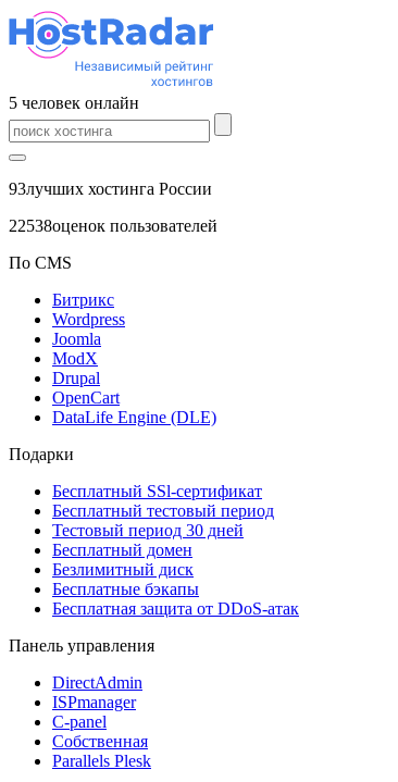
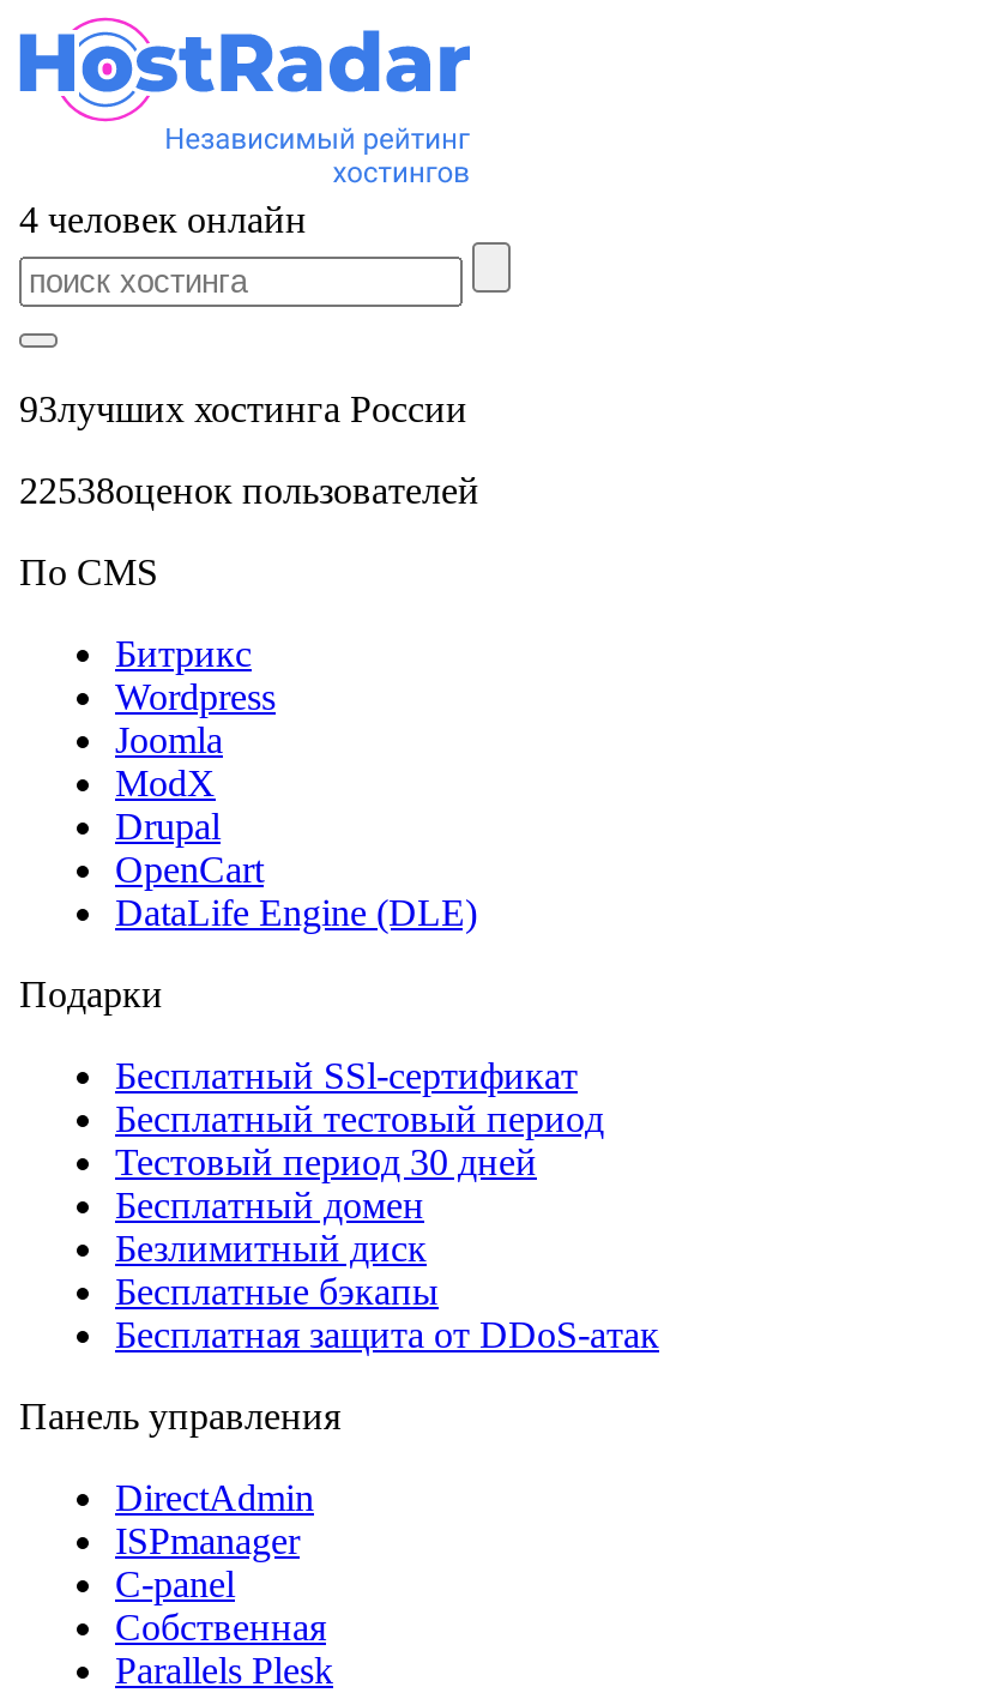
- 5 человек онлайн
+ 4 человек онлайн
